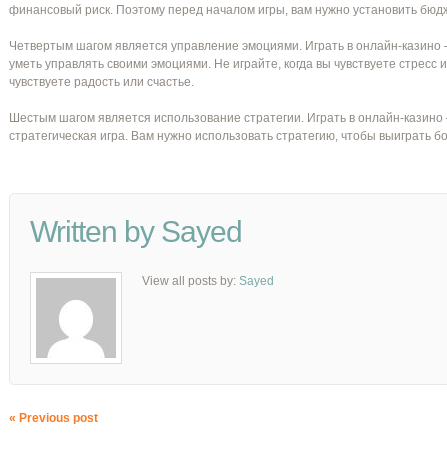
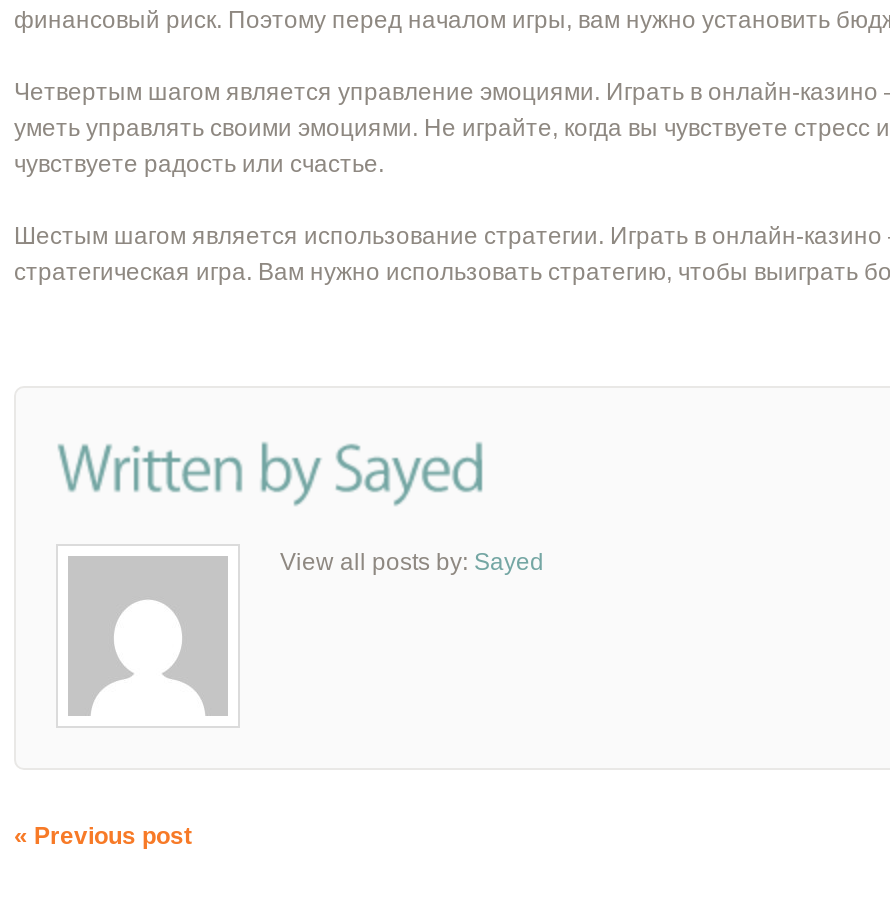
- Written by Sayed
